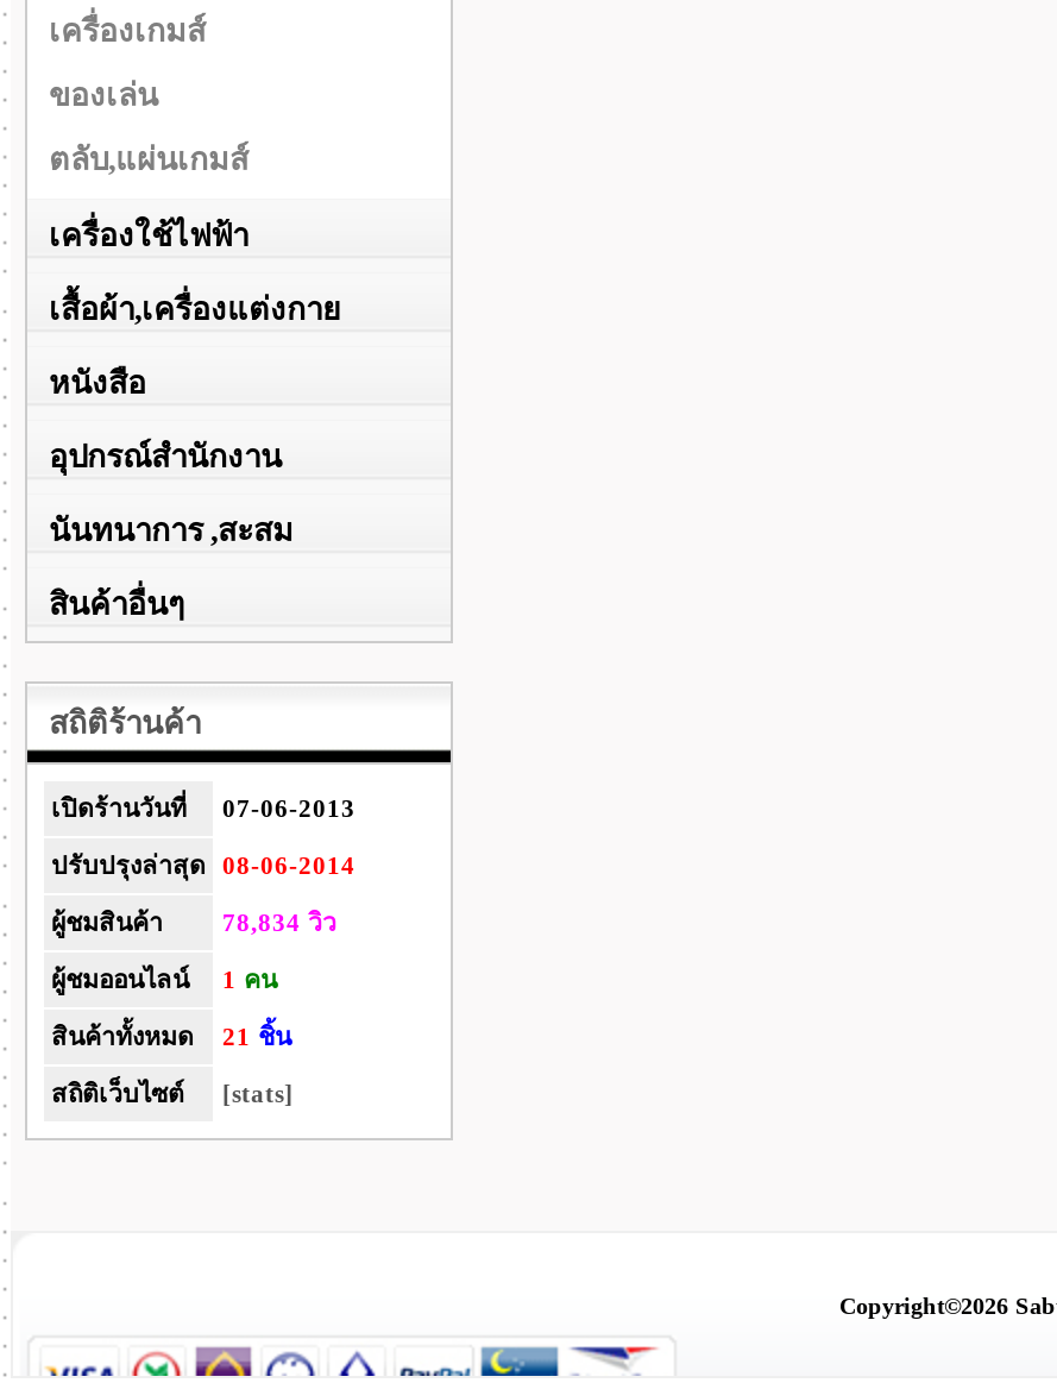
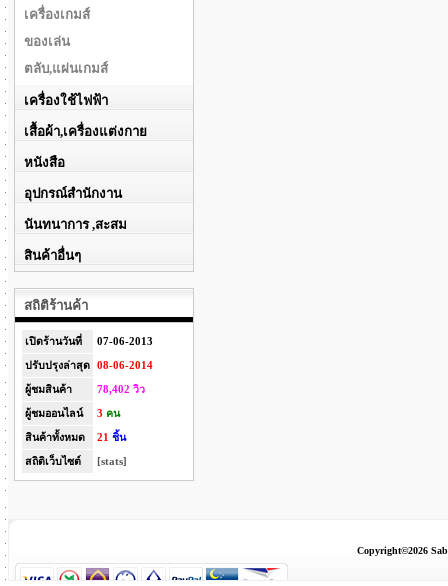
- 78,834 วิว
+ 78,402 วิว

- ผู้ชมออนไลน์ 1คน
+ ผู้ชมออนไลน์ 3คน
